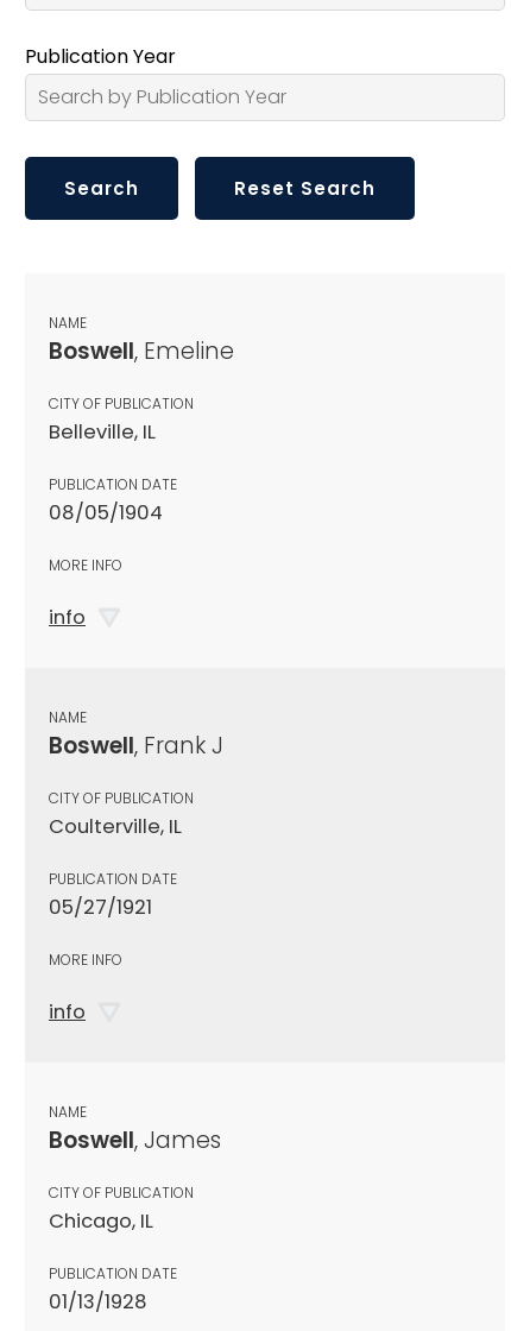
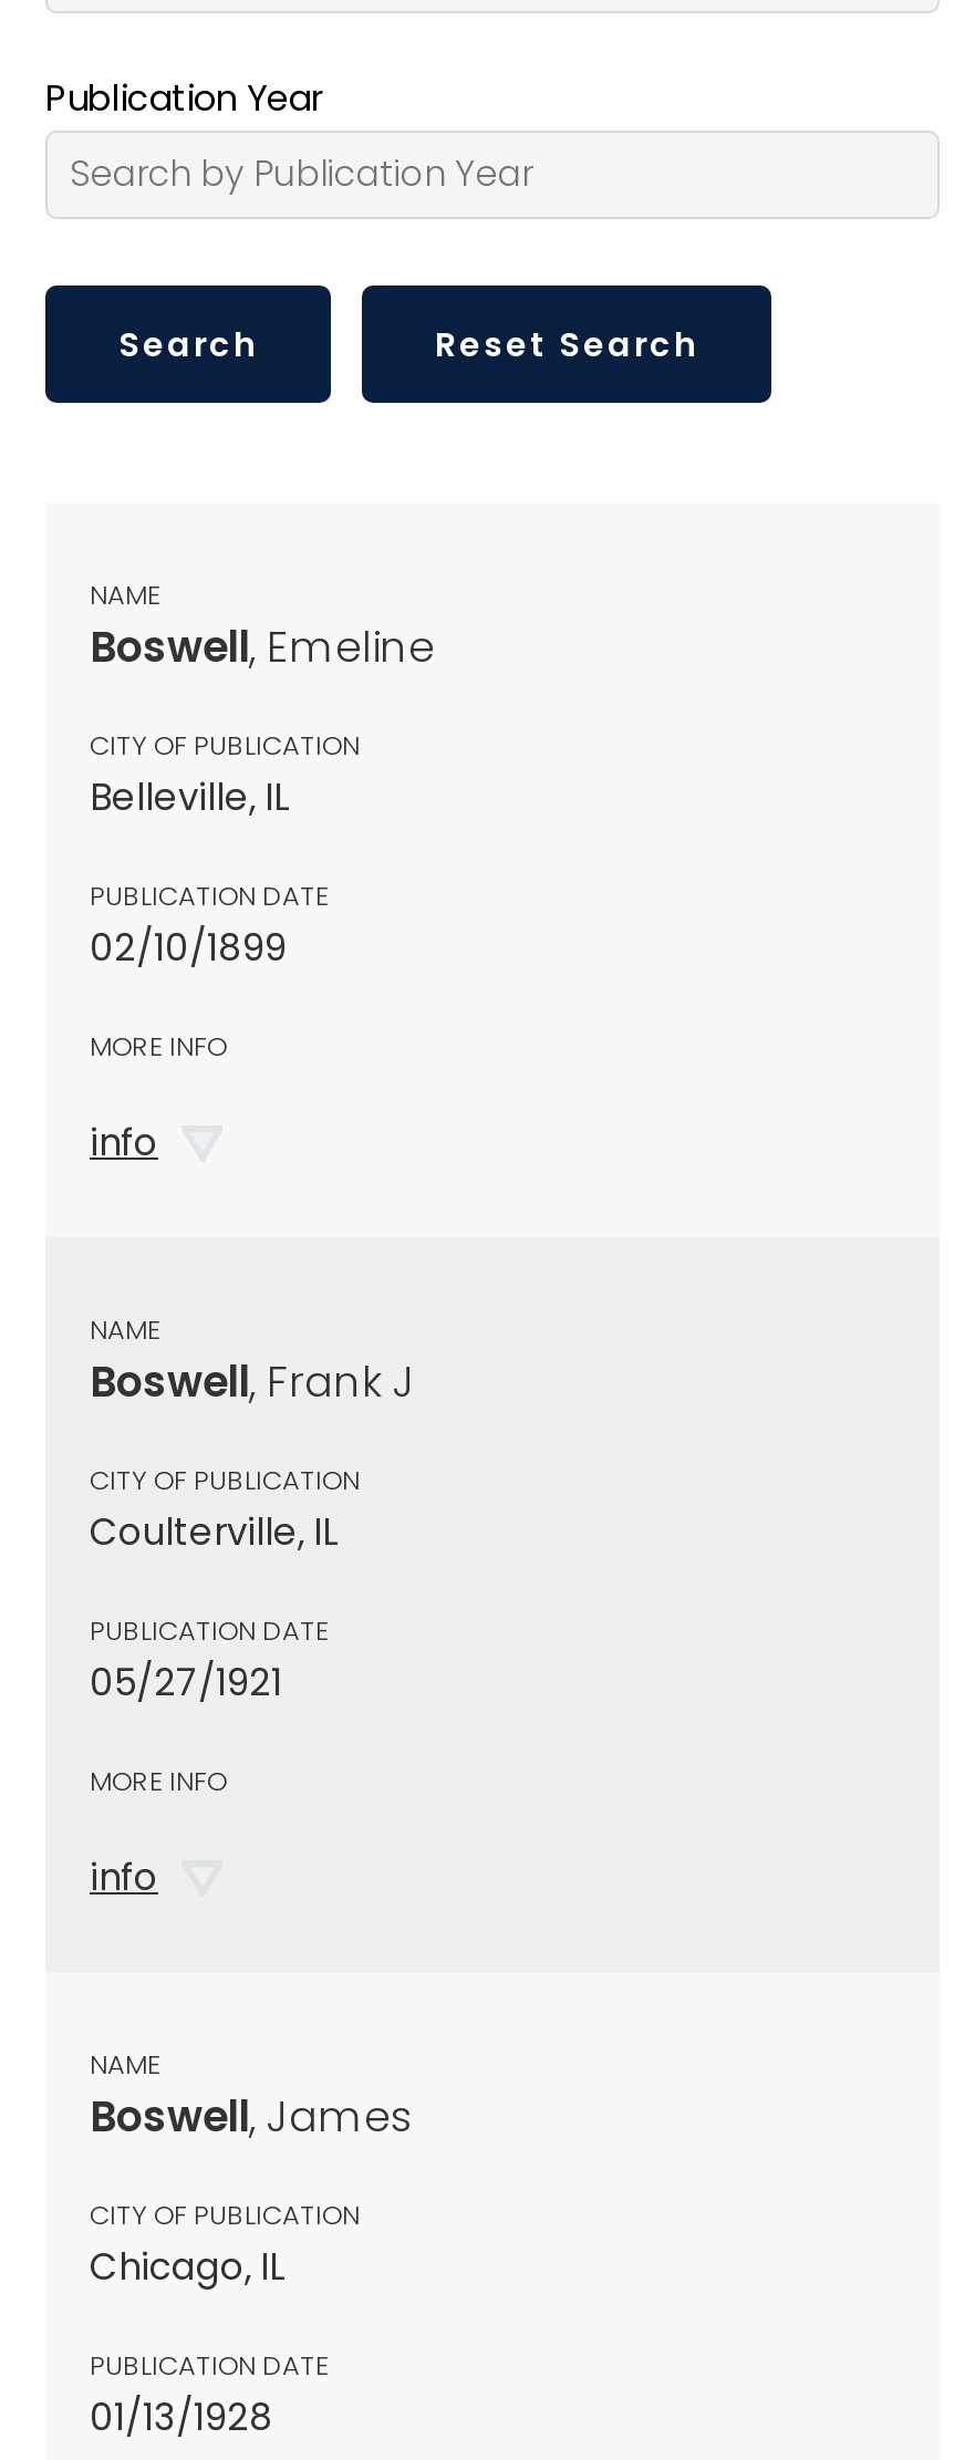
- 08/05/1904
+ 02/10/1899
